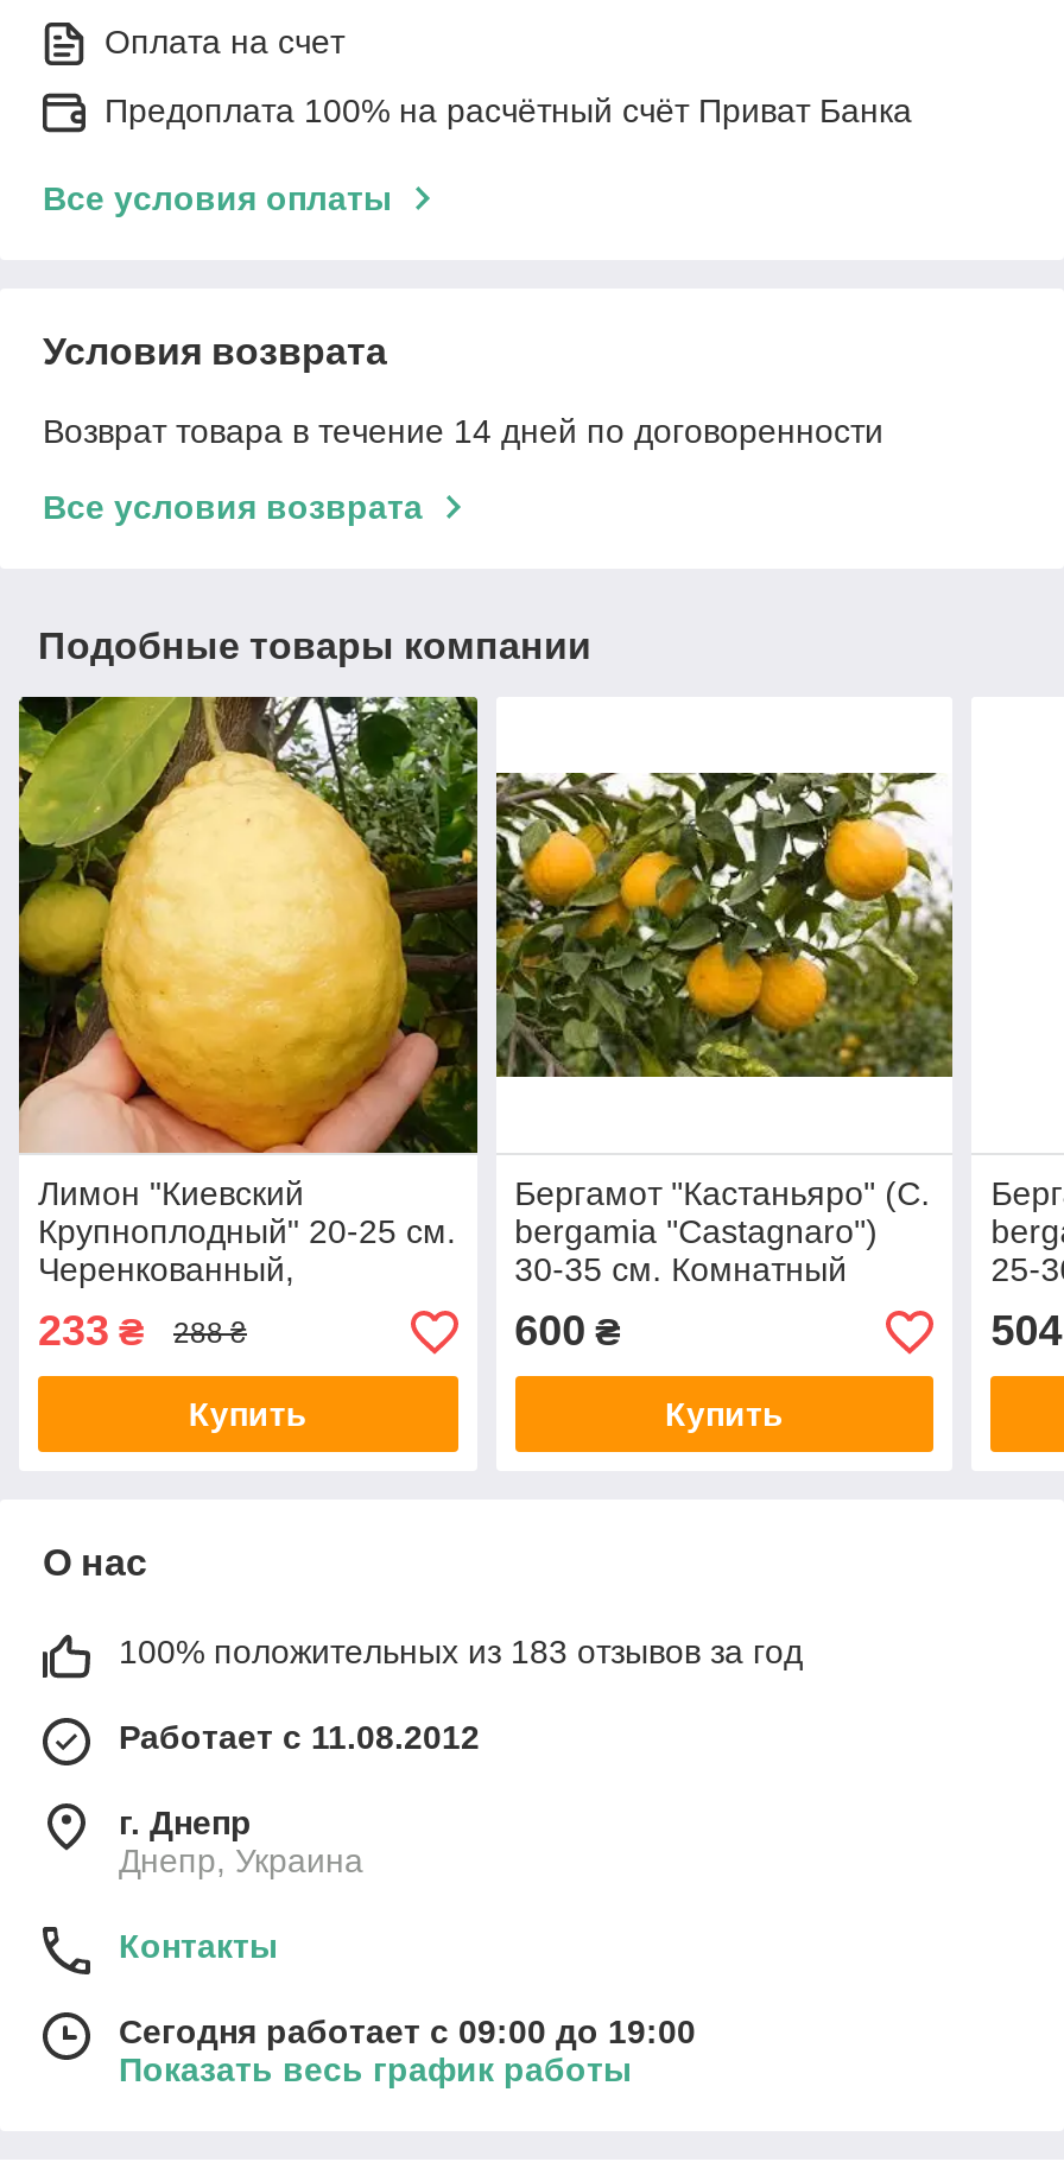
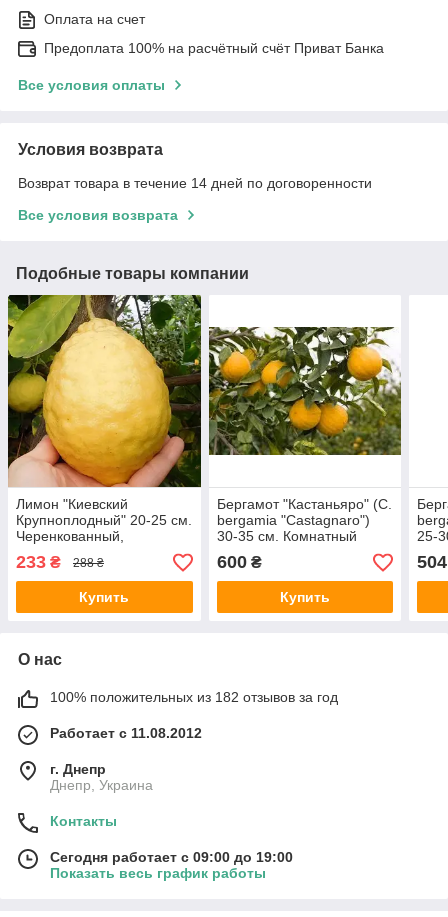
- 100% положительных из 183 отзывов за год
+ 100% положительных из 182 отзывов за год
